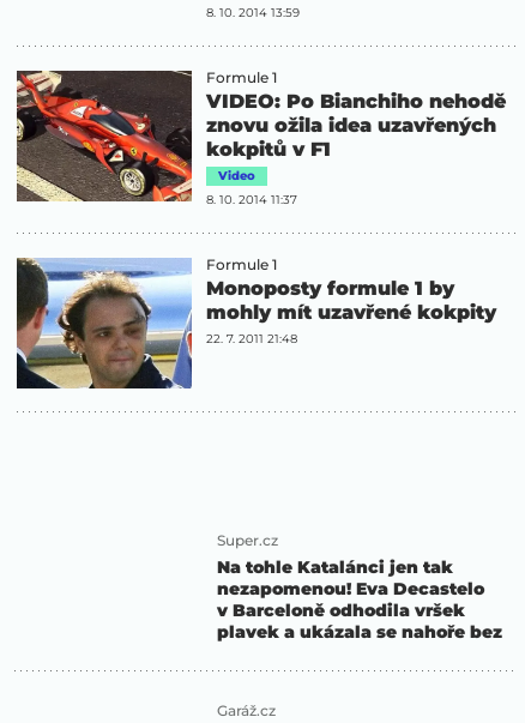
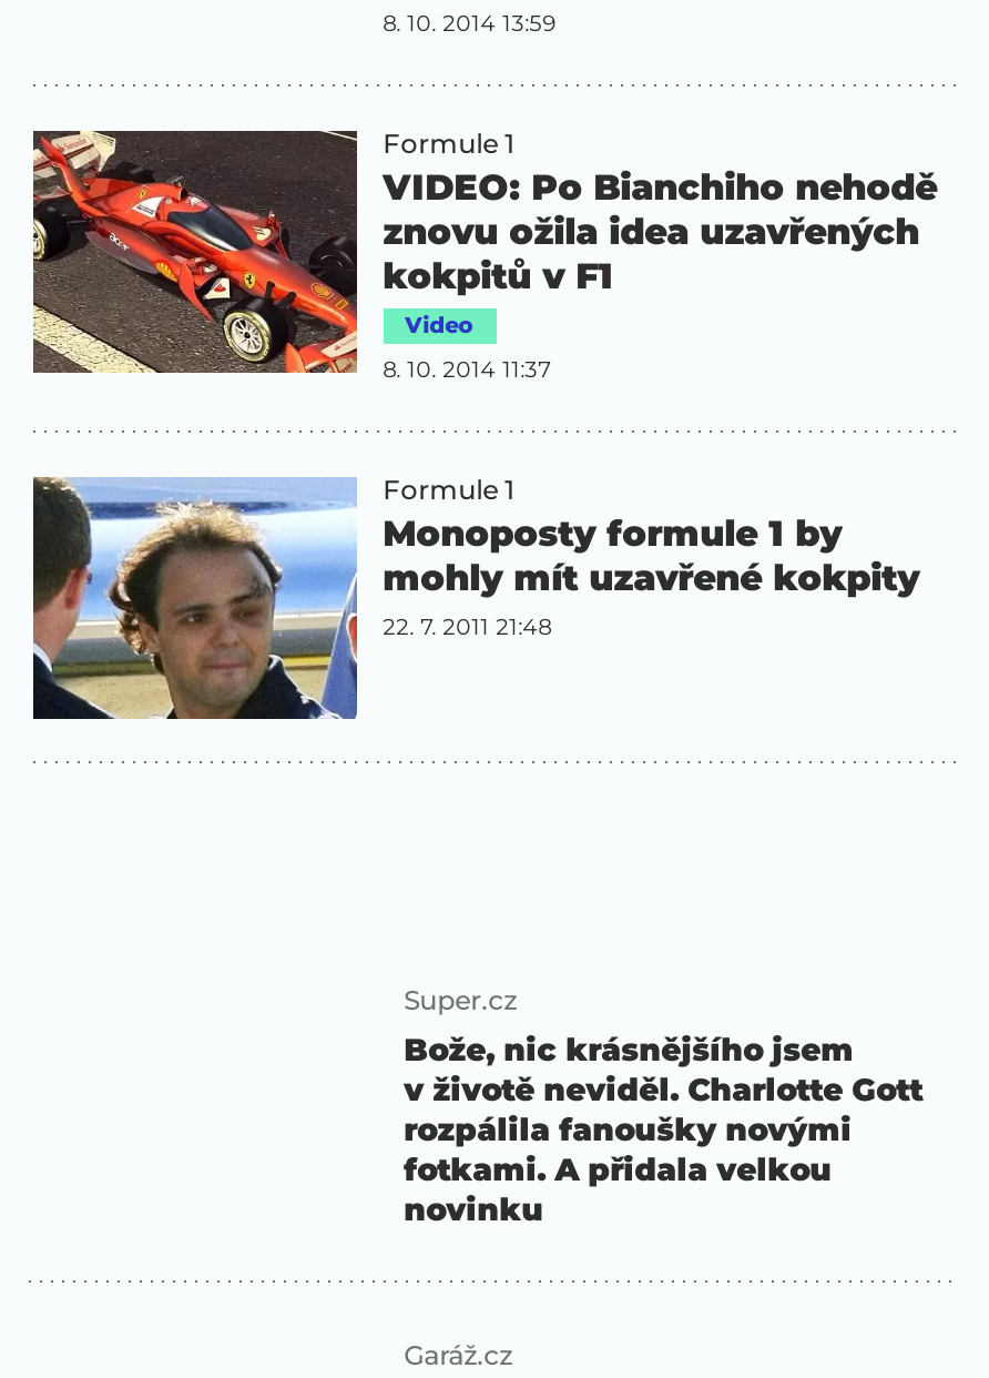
- Na tohle Katalánci jen tak
- nezapomenou! Eva Decastelo
- v Barceloně odhodila vršek
- plavek a ukázala se nahoře bez
+ Bože, nic krásnějšího jsem
+ v životě neviděl. Charlotte Gott
+ rozpálila fanoušky novými
+ fotkami. A přidala velkou
+ novinku
